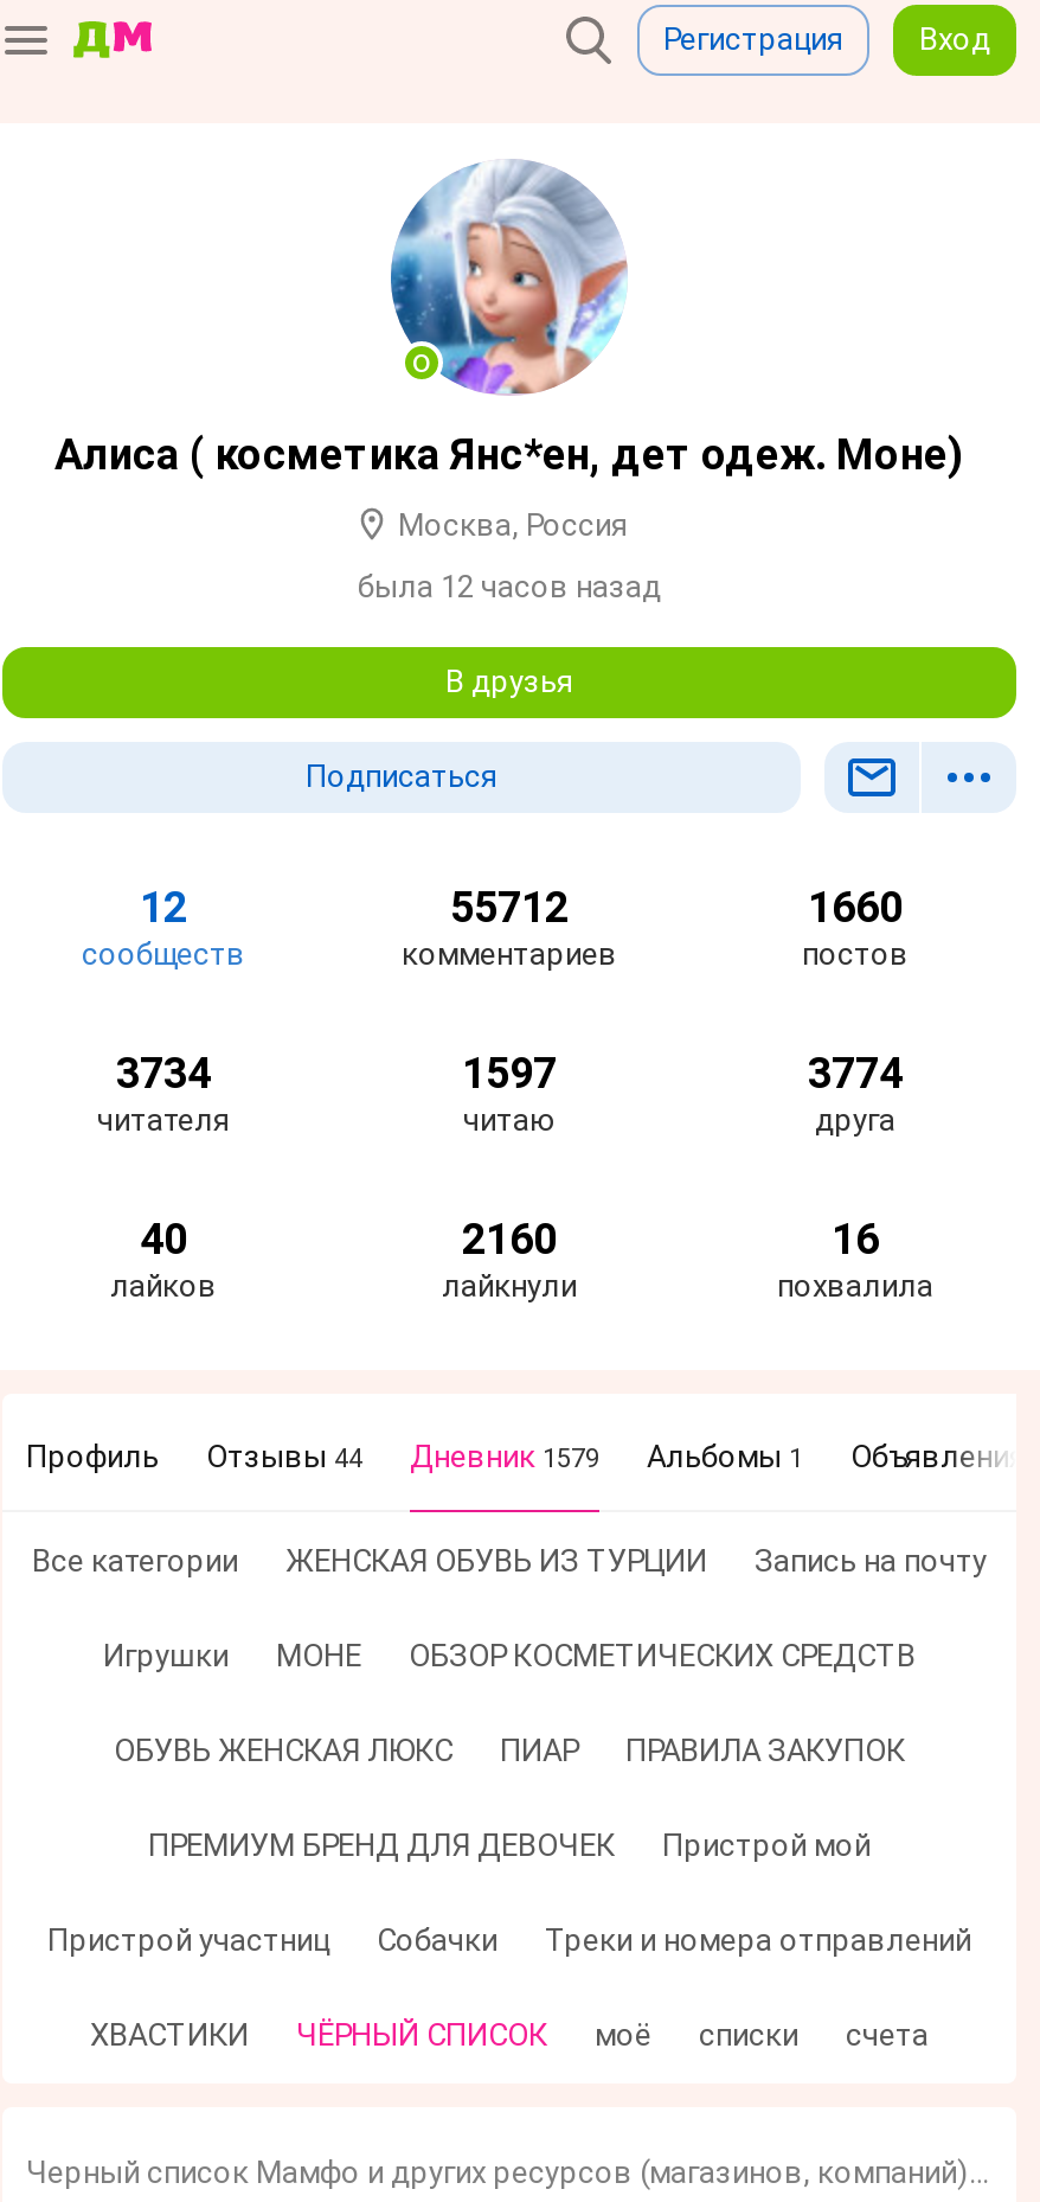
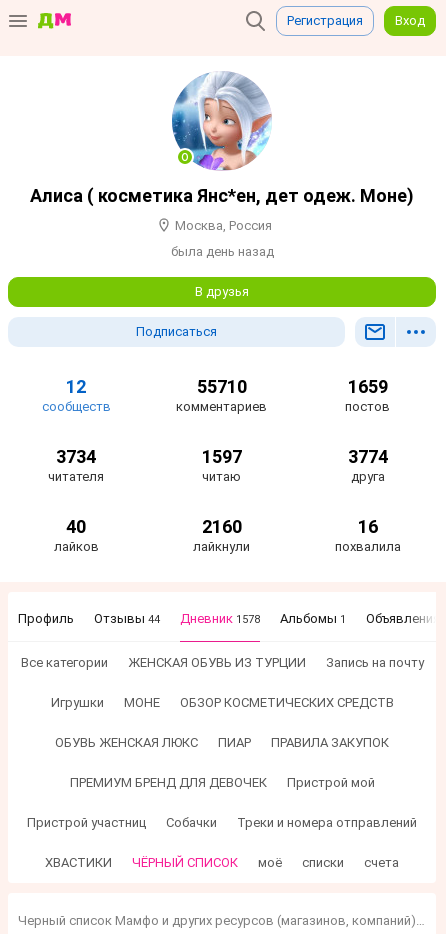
- была 12 часов назад
+ была день назад

- 55712
+ 55710

- 1660
+ 1659

- Дневник 1579
+ Дневник 1578
